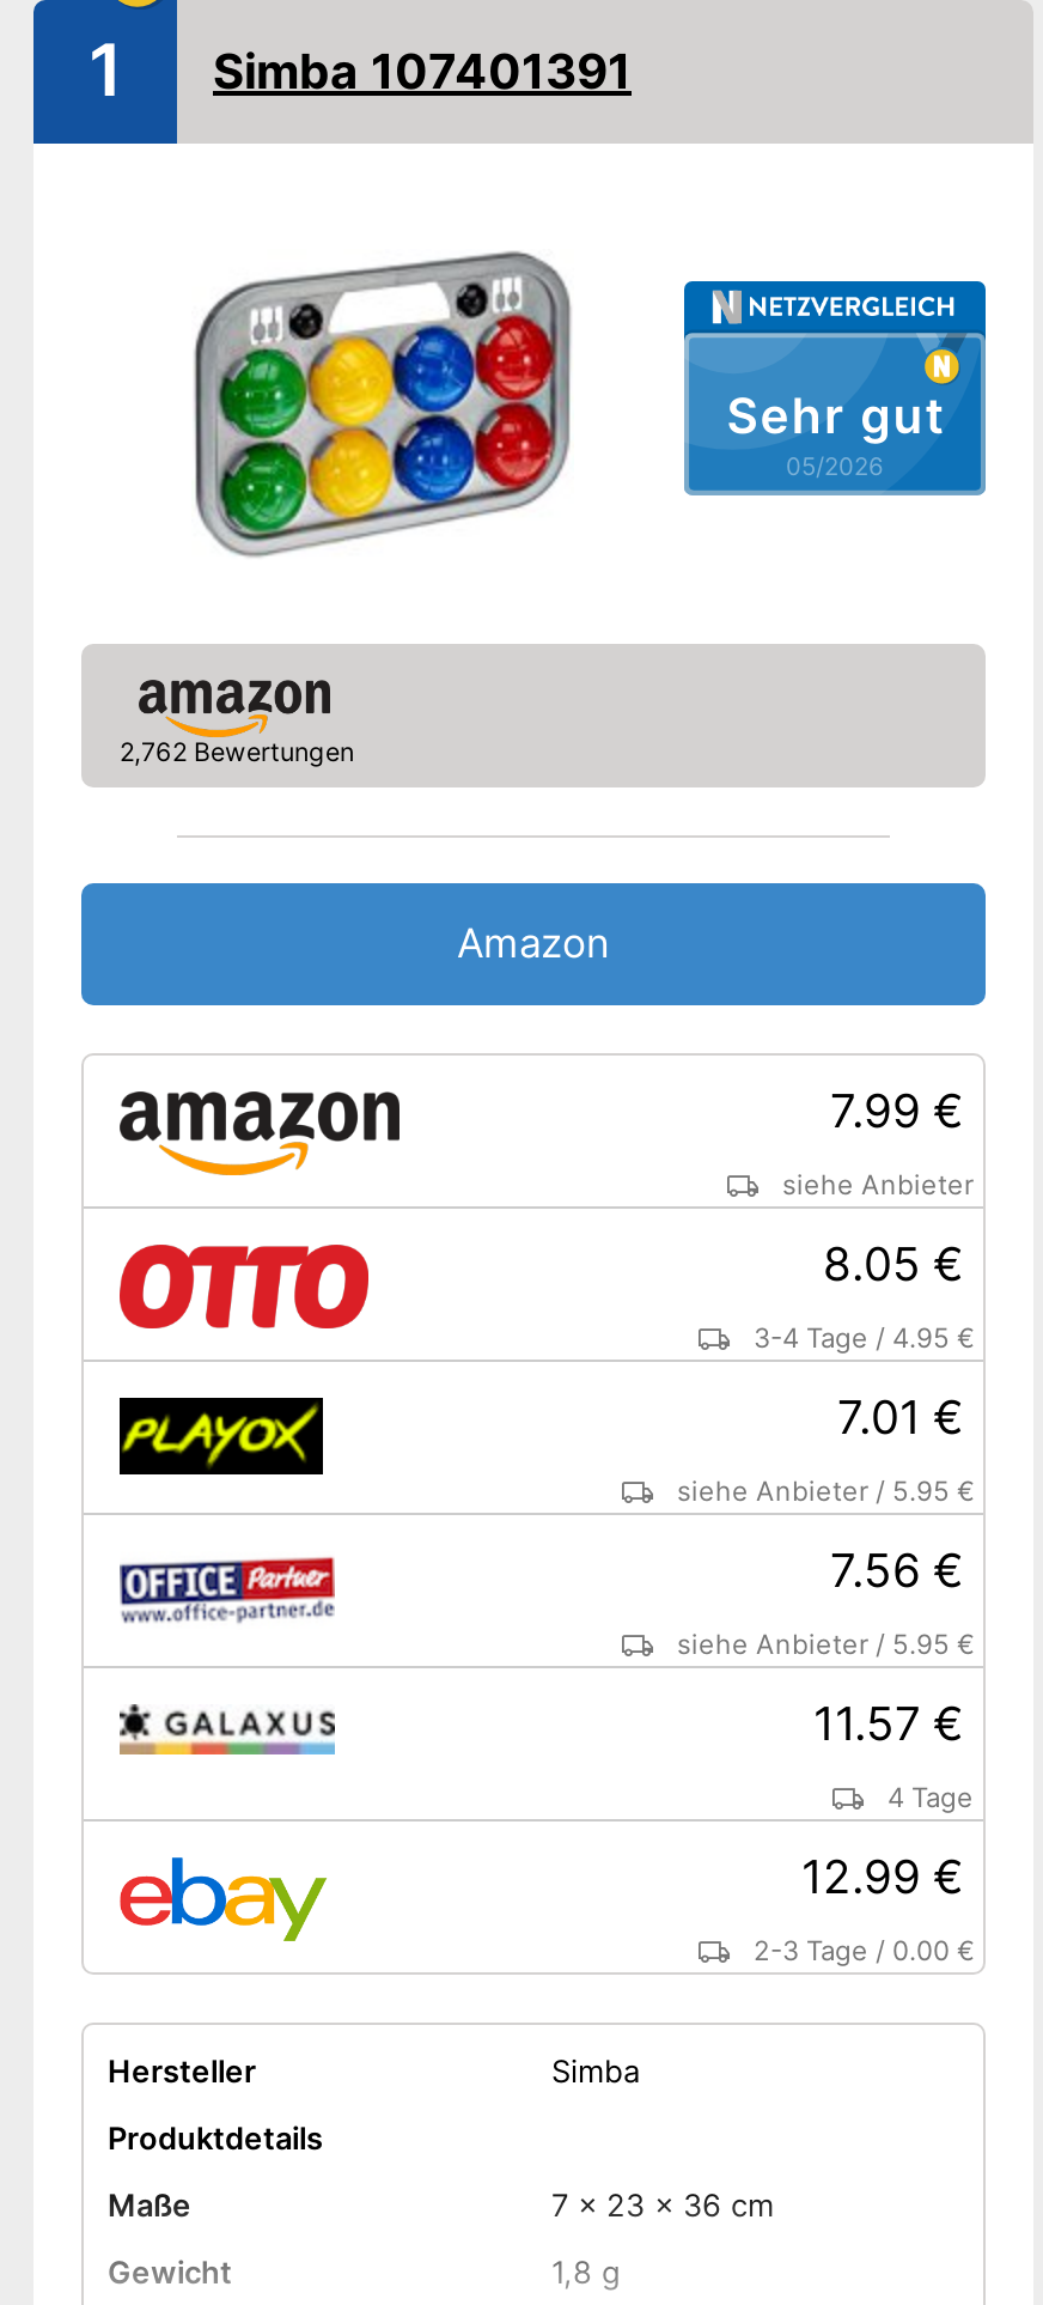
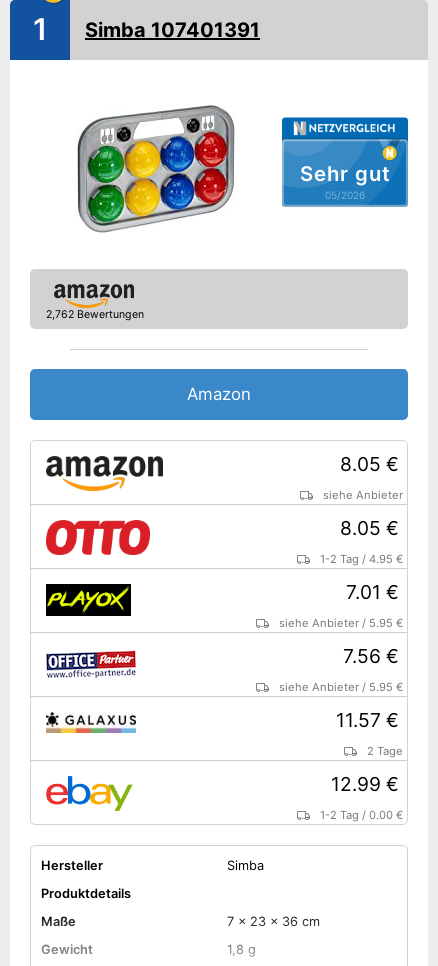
- 7.99 €
+ 8.05 €

- 3-4 Tage / 4.95 €
+ 1-2 Tag / 4.95 €

- 4 Tage
+ 2 Tage

- 2-3 Tage / 0.00 €
+ 1-2 Tag / 0.00 €
